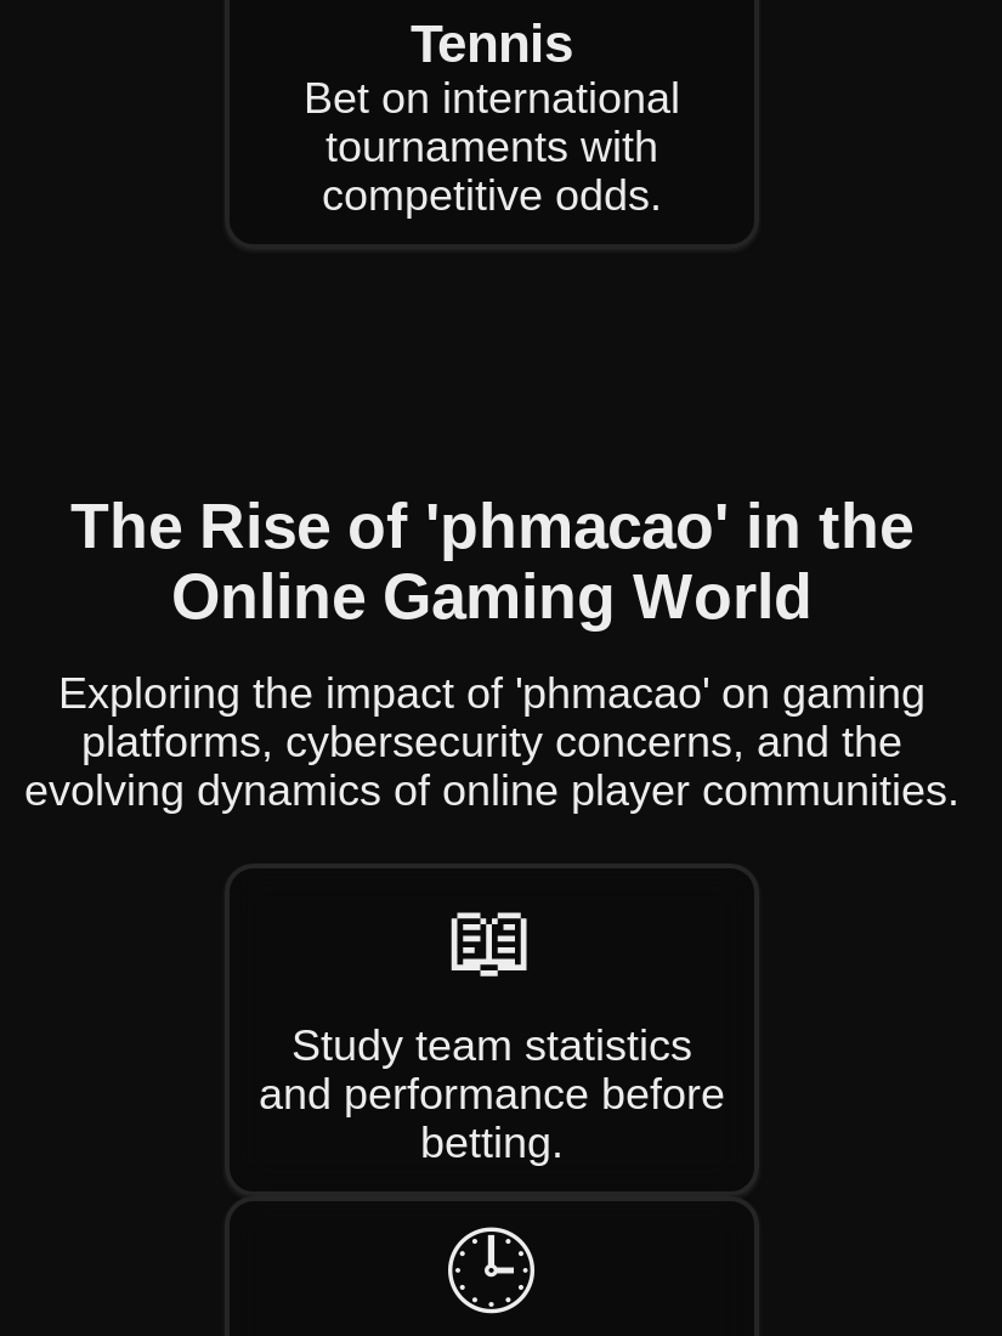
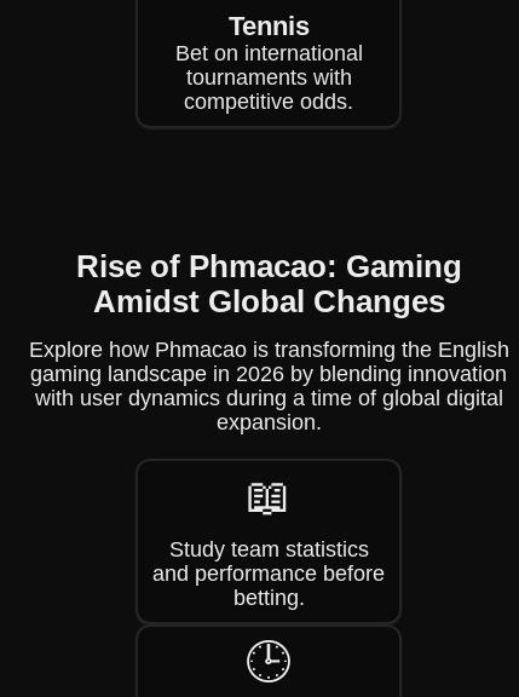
- The Rise of 'phmacao' in the
- Online Gaming World
+ Rise of Phmacao: Gaming
+ Amidst Global Changes

- Exploring the impact of 'phmacao' on gaming
- platforms, cybersecurity concerns, and the
- evolving dynamics of online player communities.
+ Explore how Phmacao is transforming the English
+ gaming landscape in 2026 by blending innovation
+ with user dynamics during a time of global digital
+ expansion.
